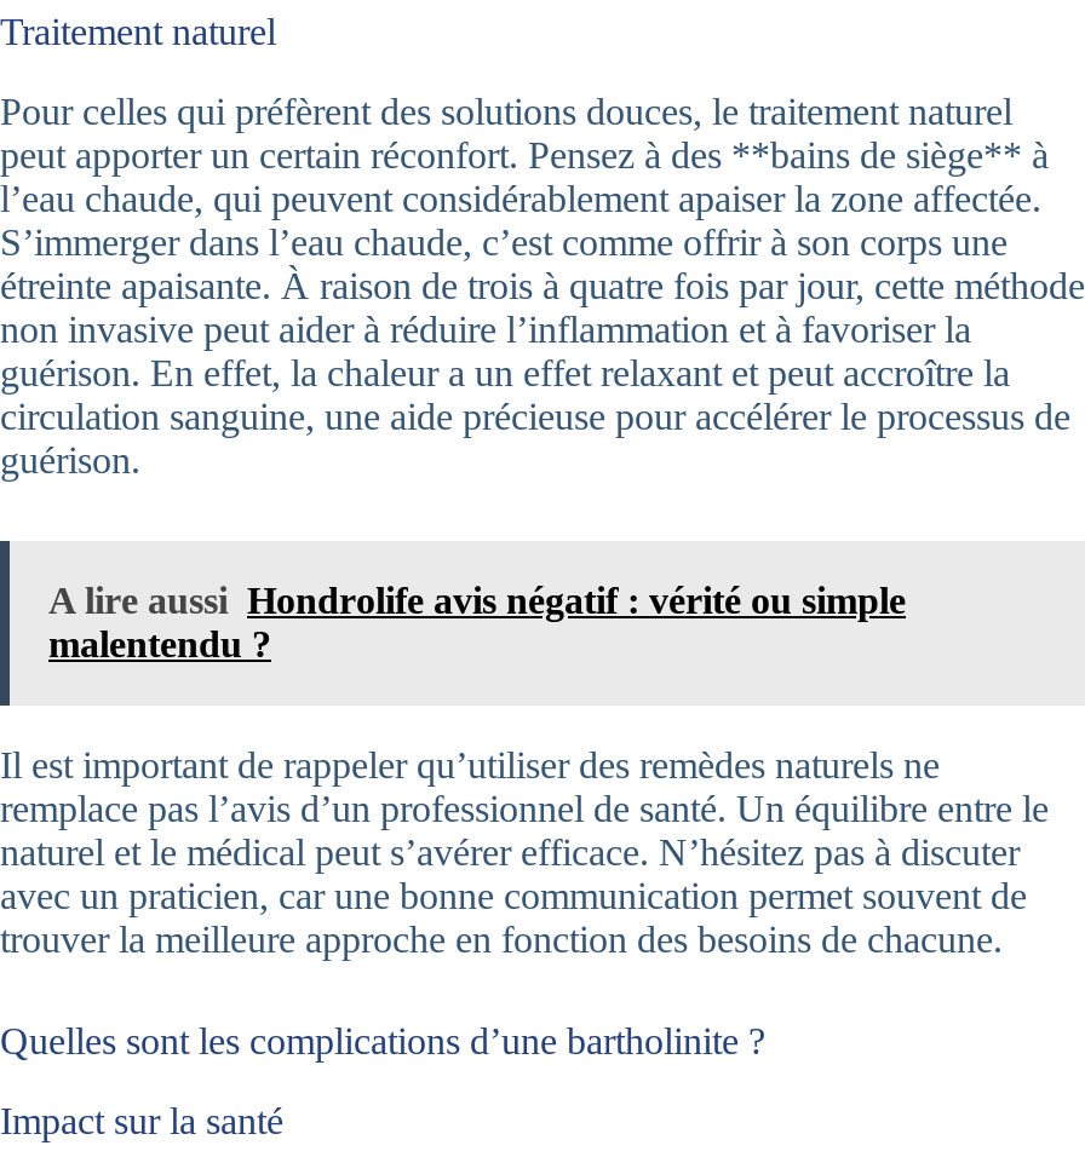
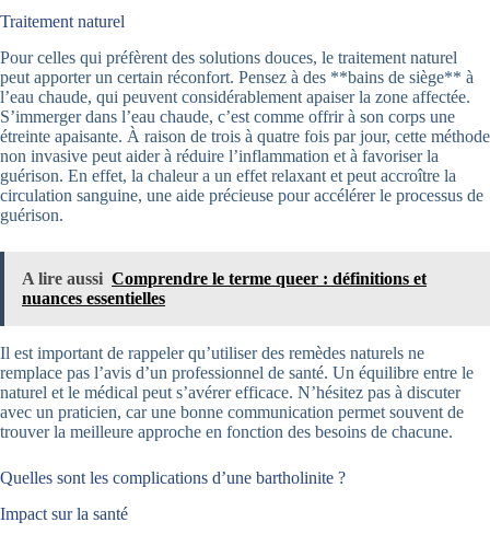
- A lire aussi Hondrolife avis négatif : vérité ou simple
- malentendu ?
+ A lire aussi Comprendre le terme queer : définitions et
+ nuances essentielles
